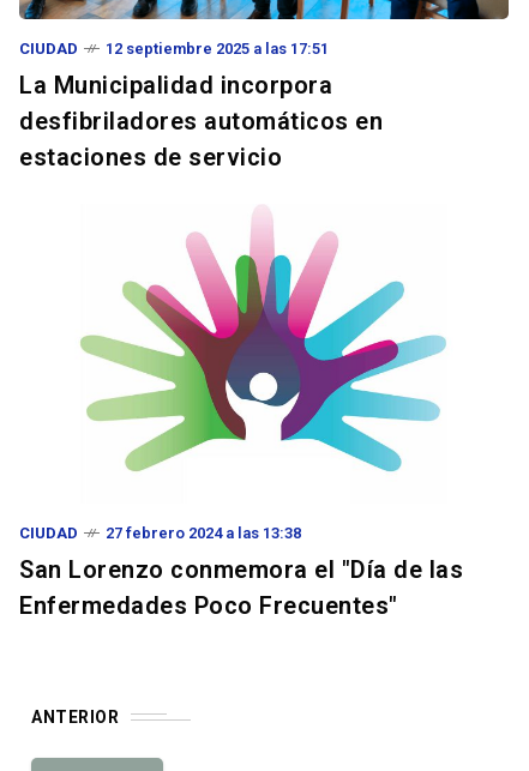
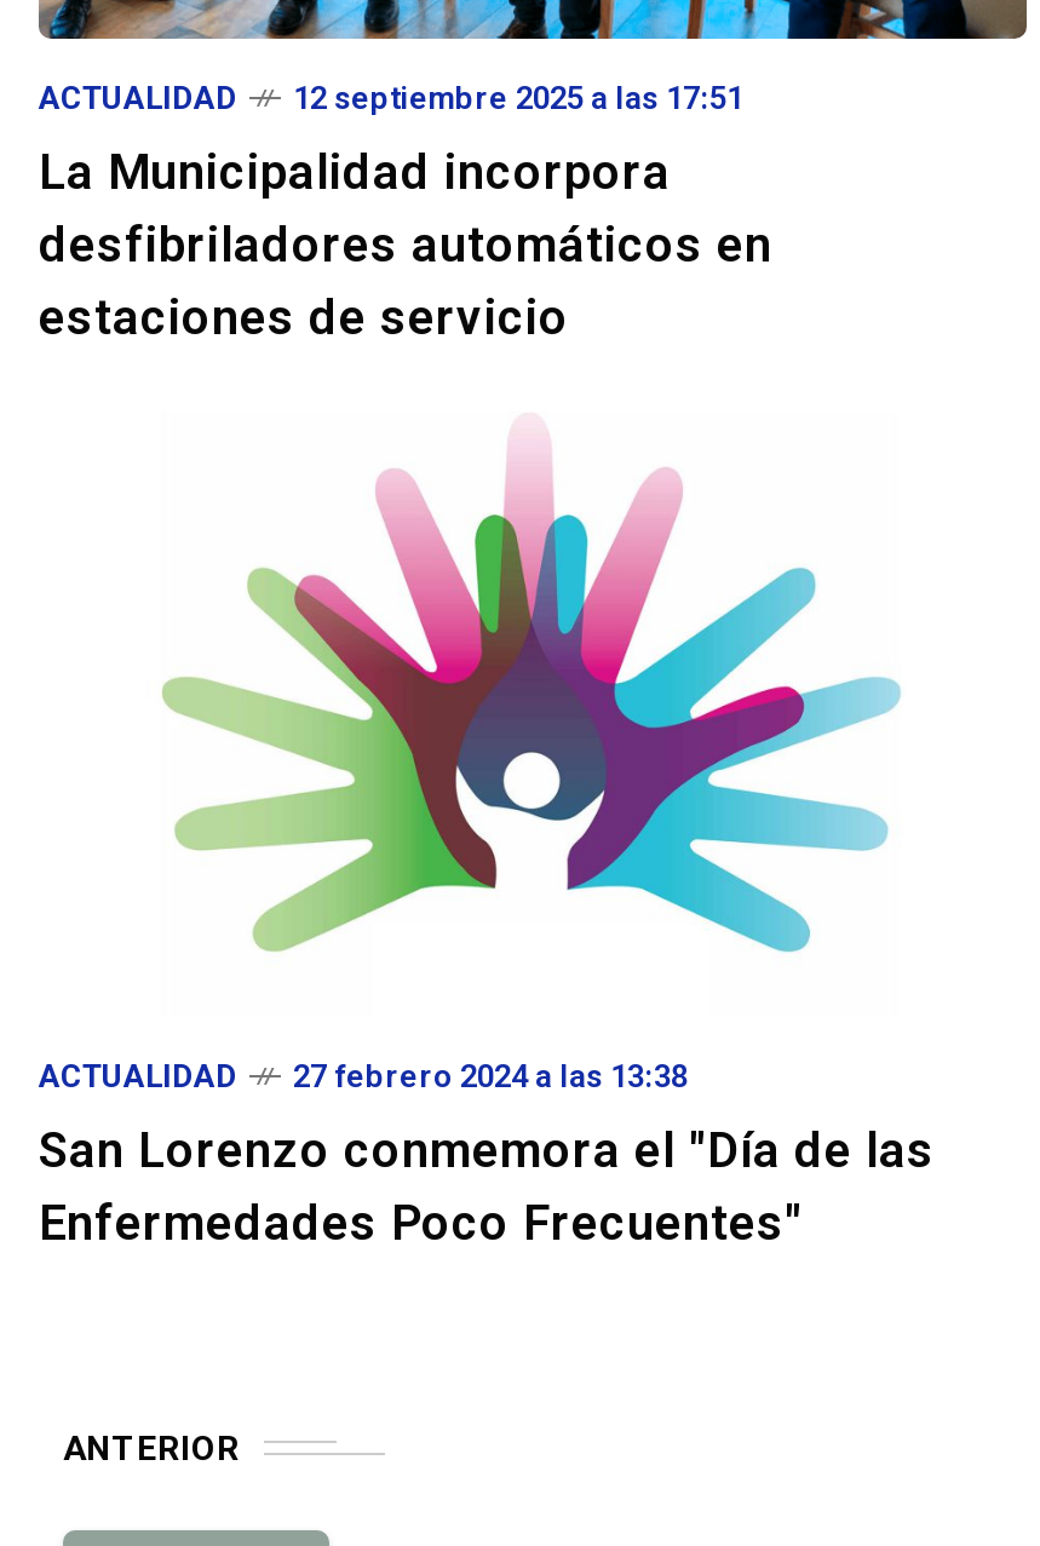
- CIUDAD
+ ACTUALIDAD

- CIUDAD
+ ACTUALIDAD
